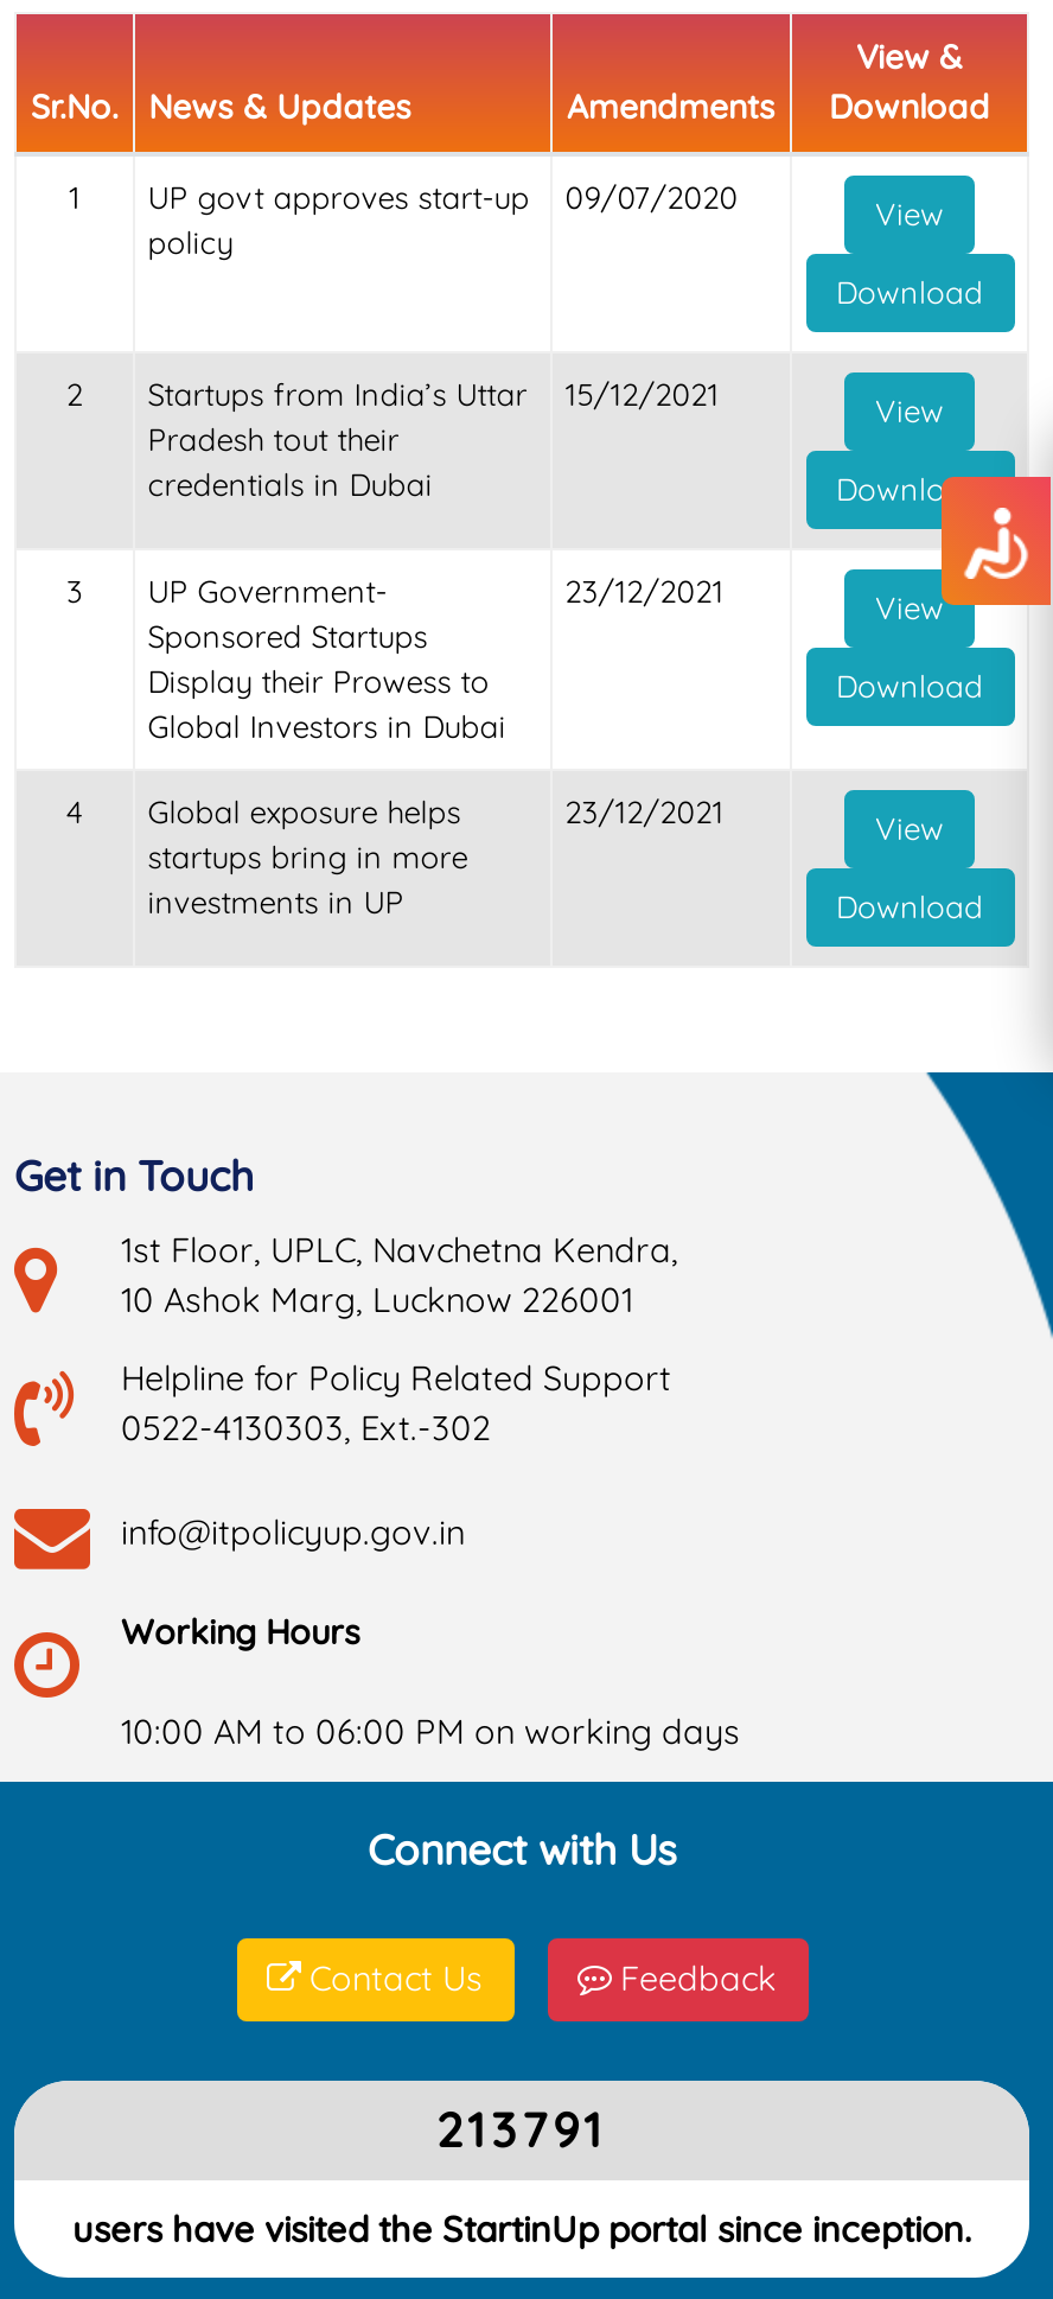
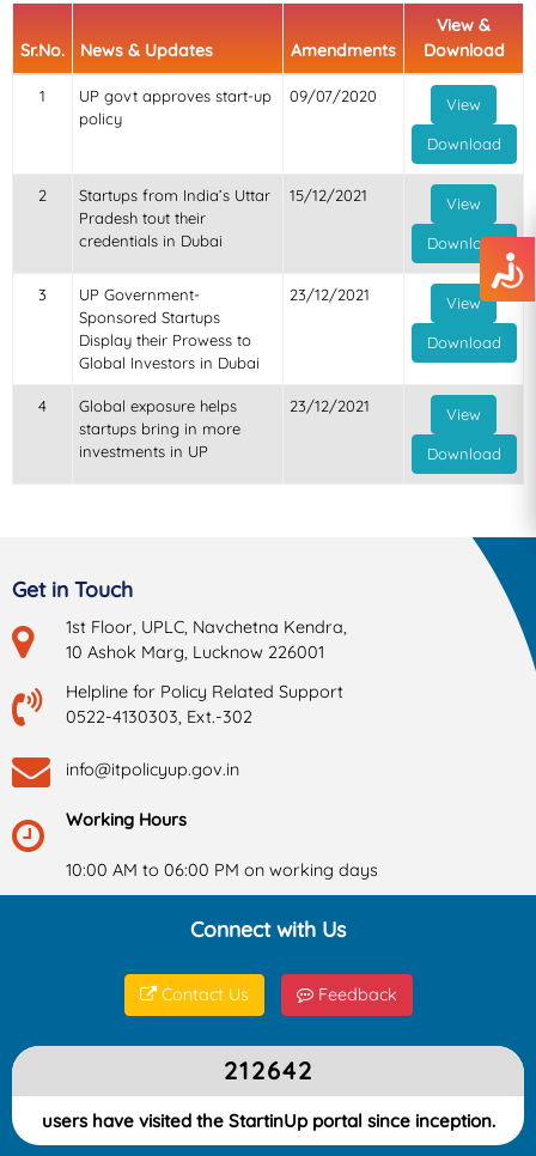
- 213791
+ 212642
